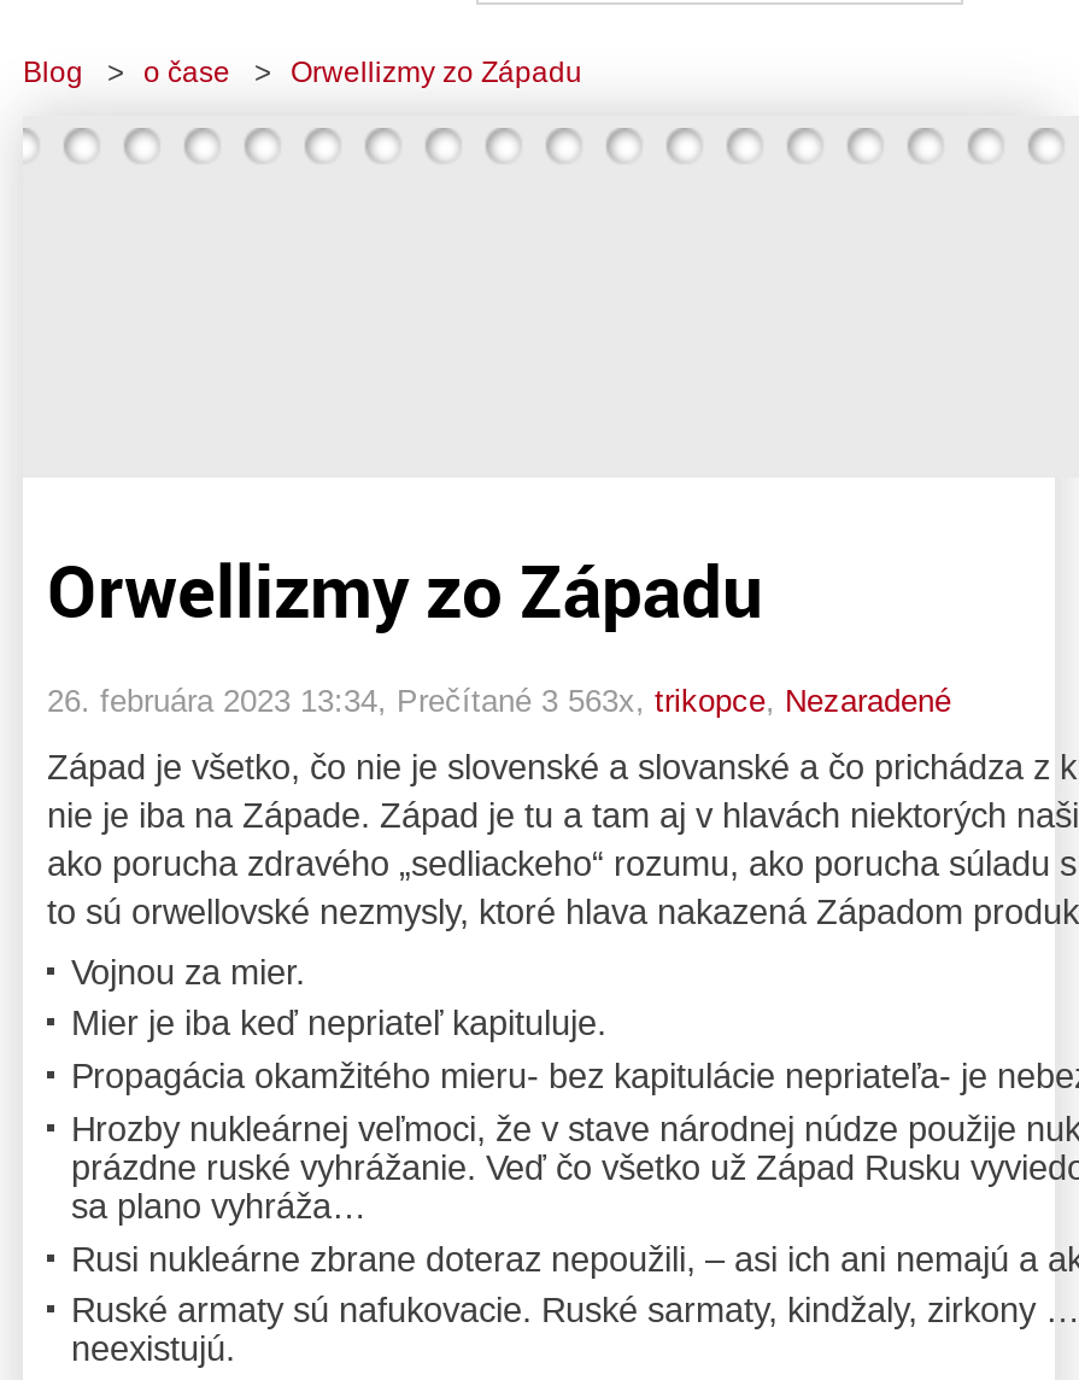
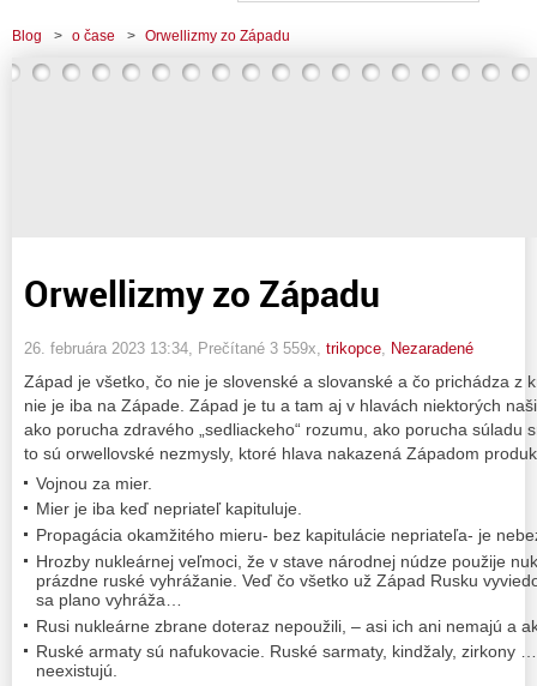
- 26. februára 2023 13:34, Prečítané 3 563x, trikopce, Nezaradené
+ 26. februára 2023 13:34, Prečítané 3 559x, trikopce, Nezaradené
